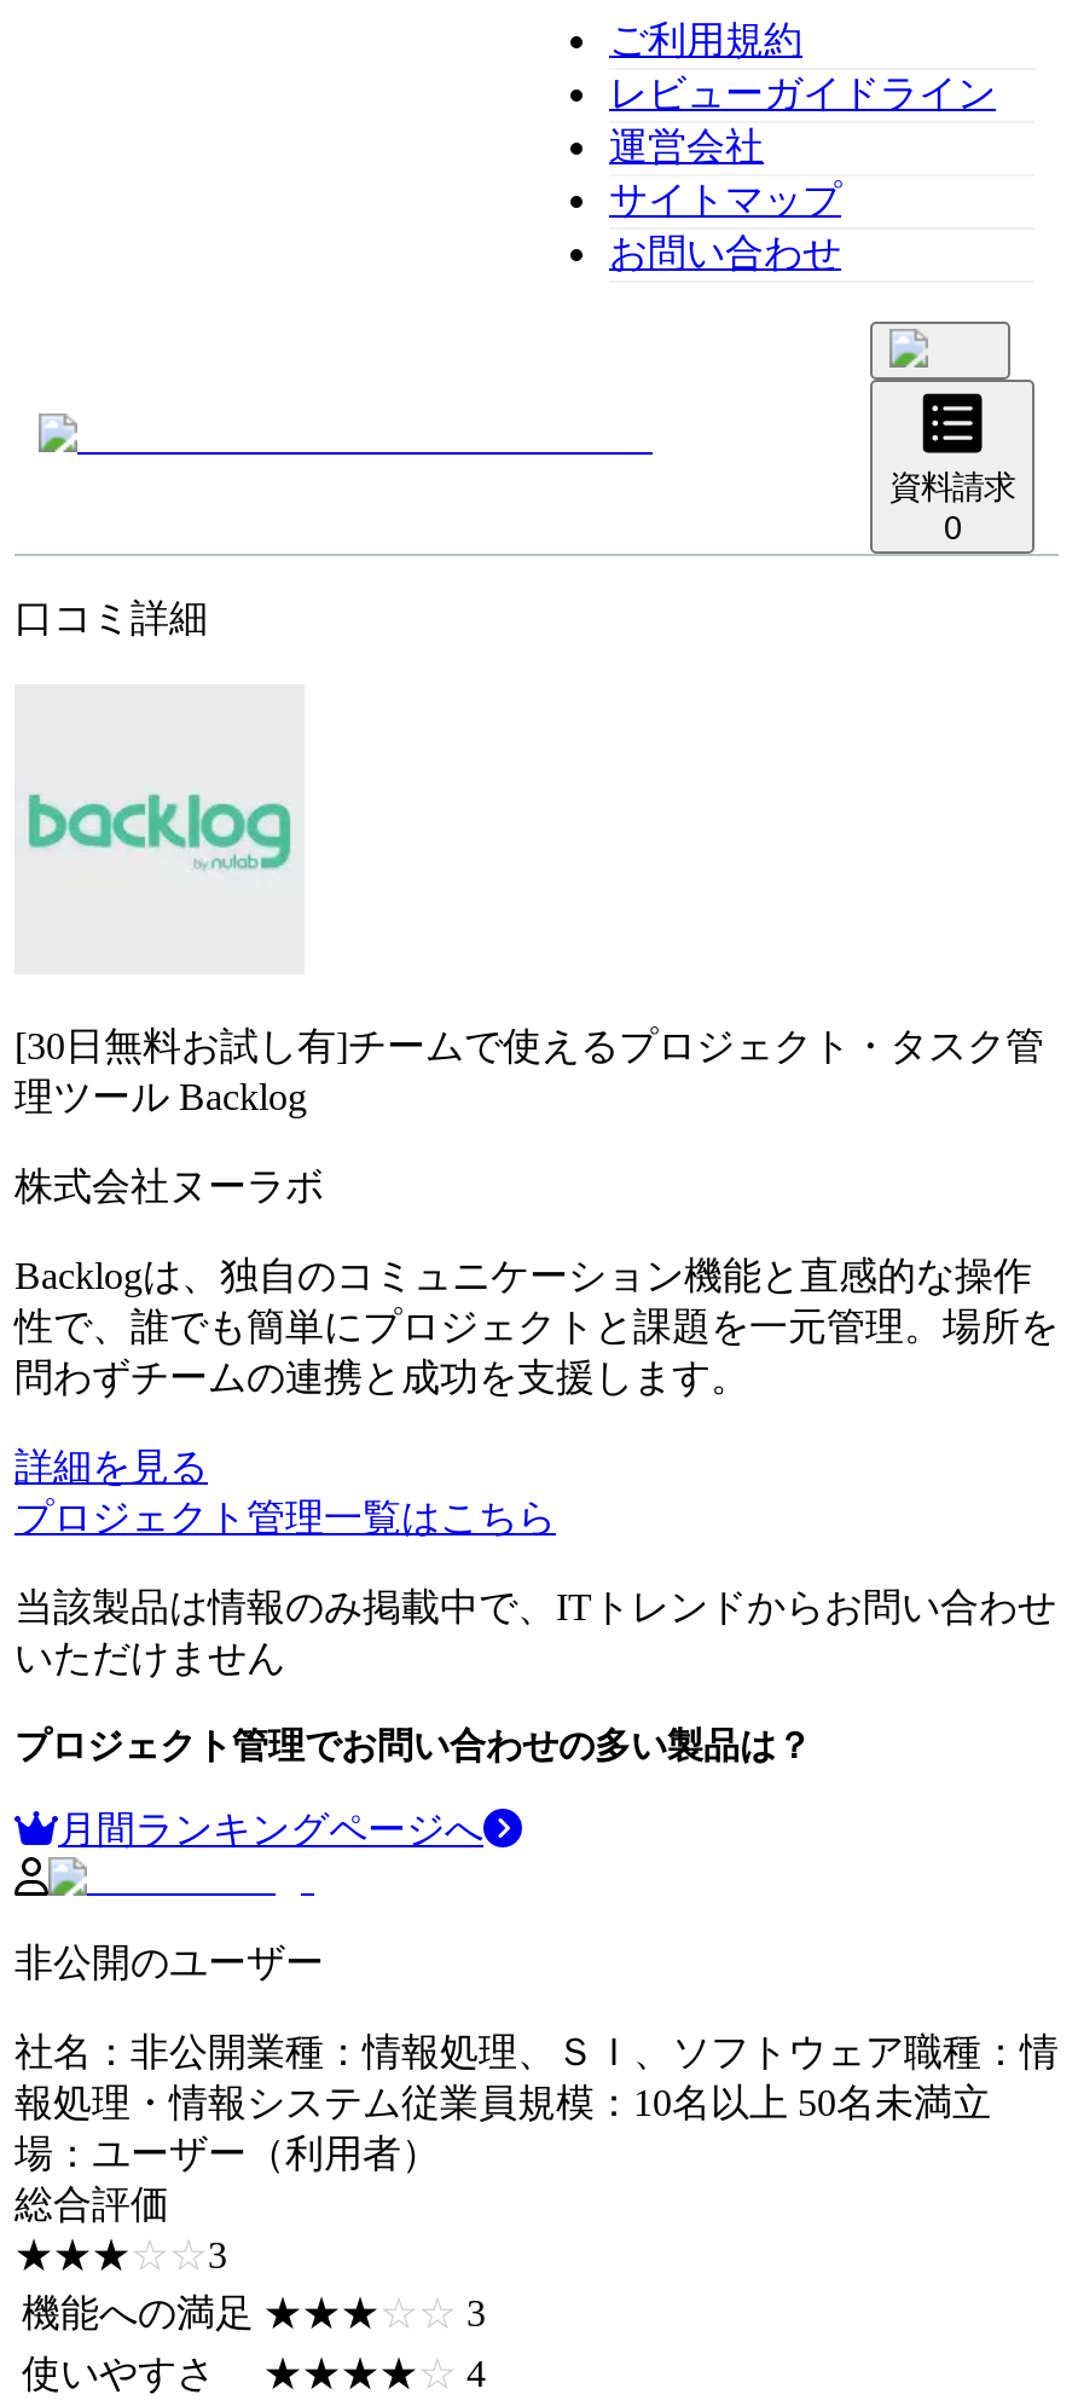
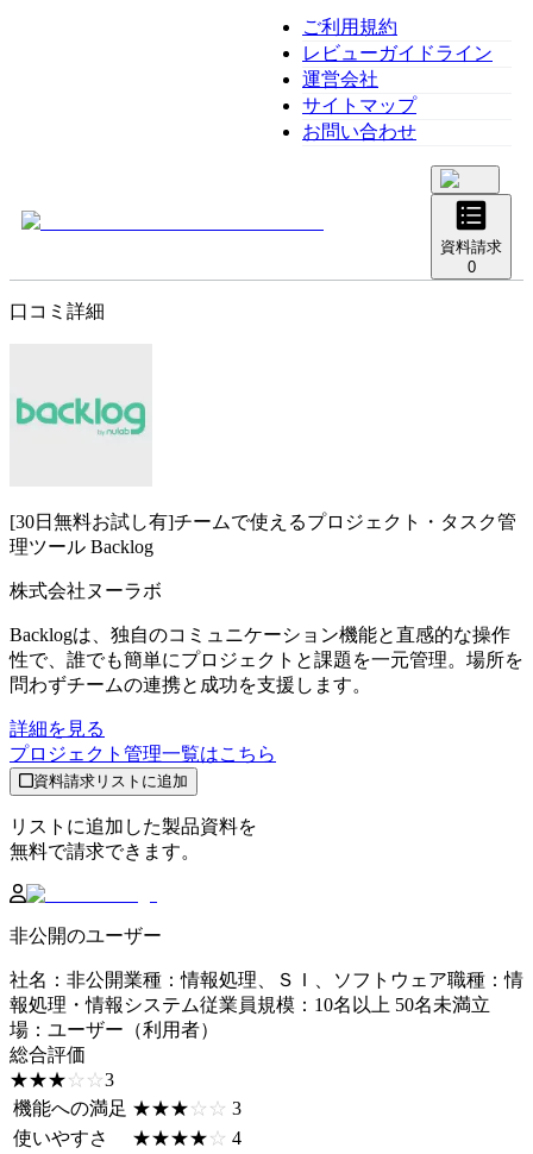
- 当該製品は情報のみ掲載中で、ITトレンドからお問い合わせ
- いただけません
- プロジェクト管理でお問い合わせの多い製品は？
- 月間ランキングページへ
+ 資料請求リストに追加
+ リストに追加した製品資料を
+ 無料で請求できます。
